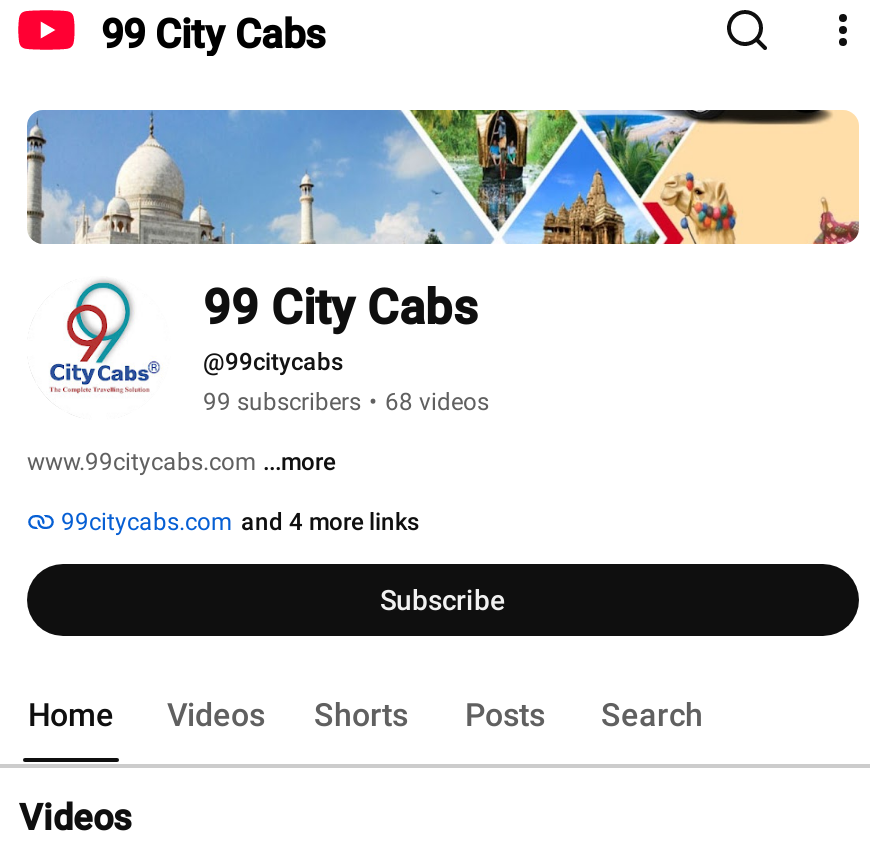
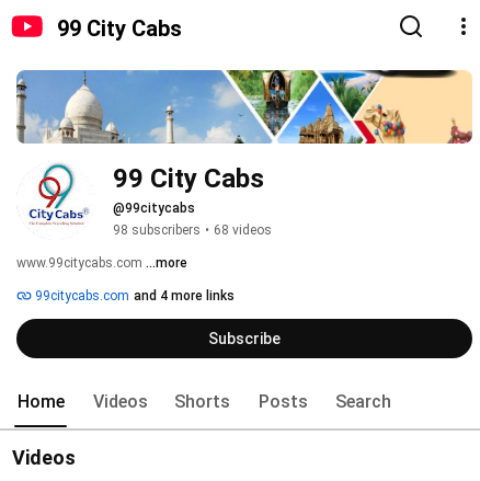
- 99 subscribers • 68 videos
+ 98 subscribers • 68 videos
